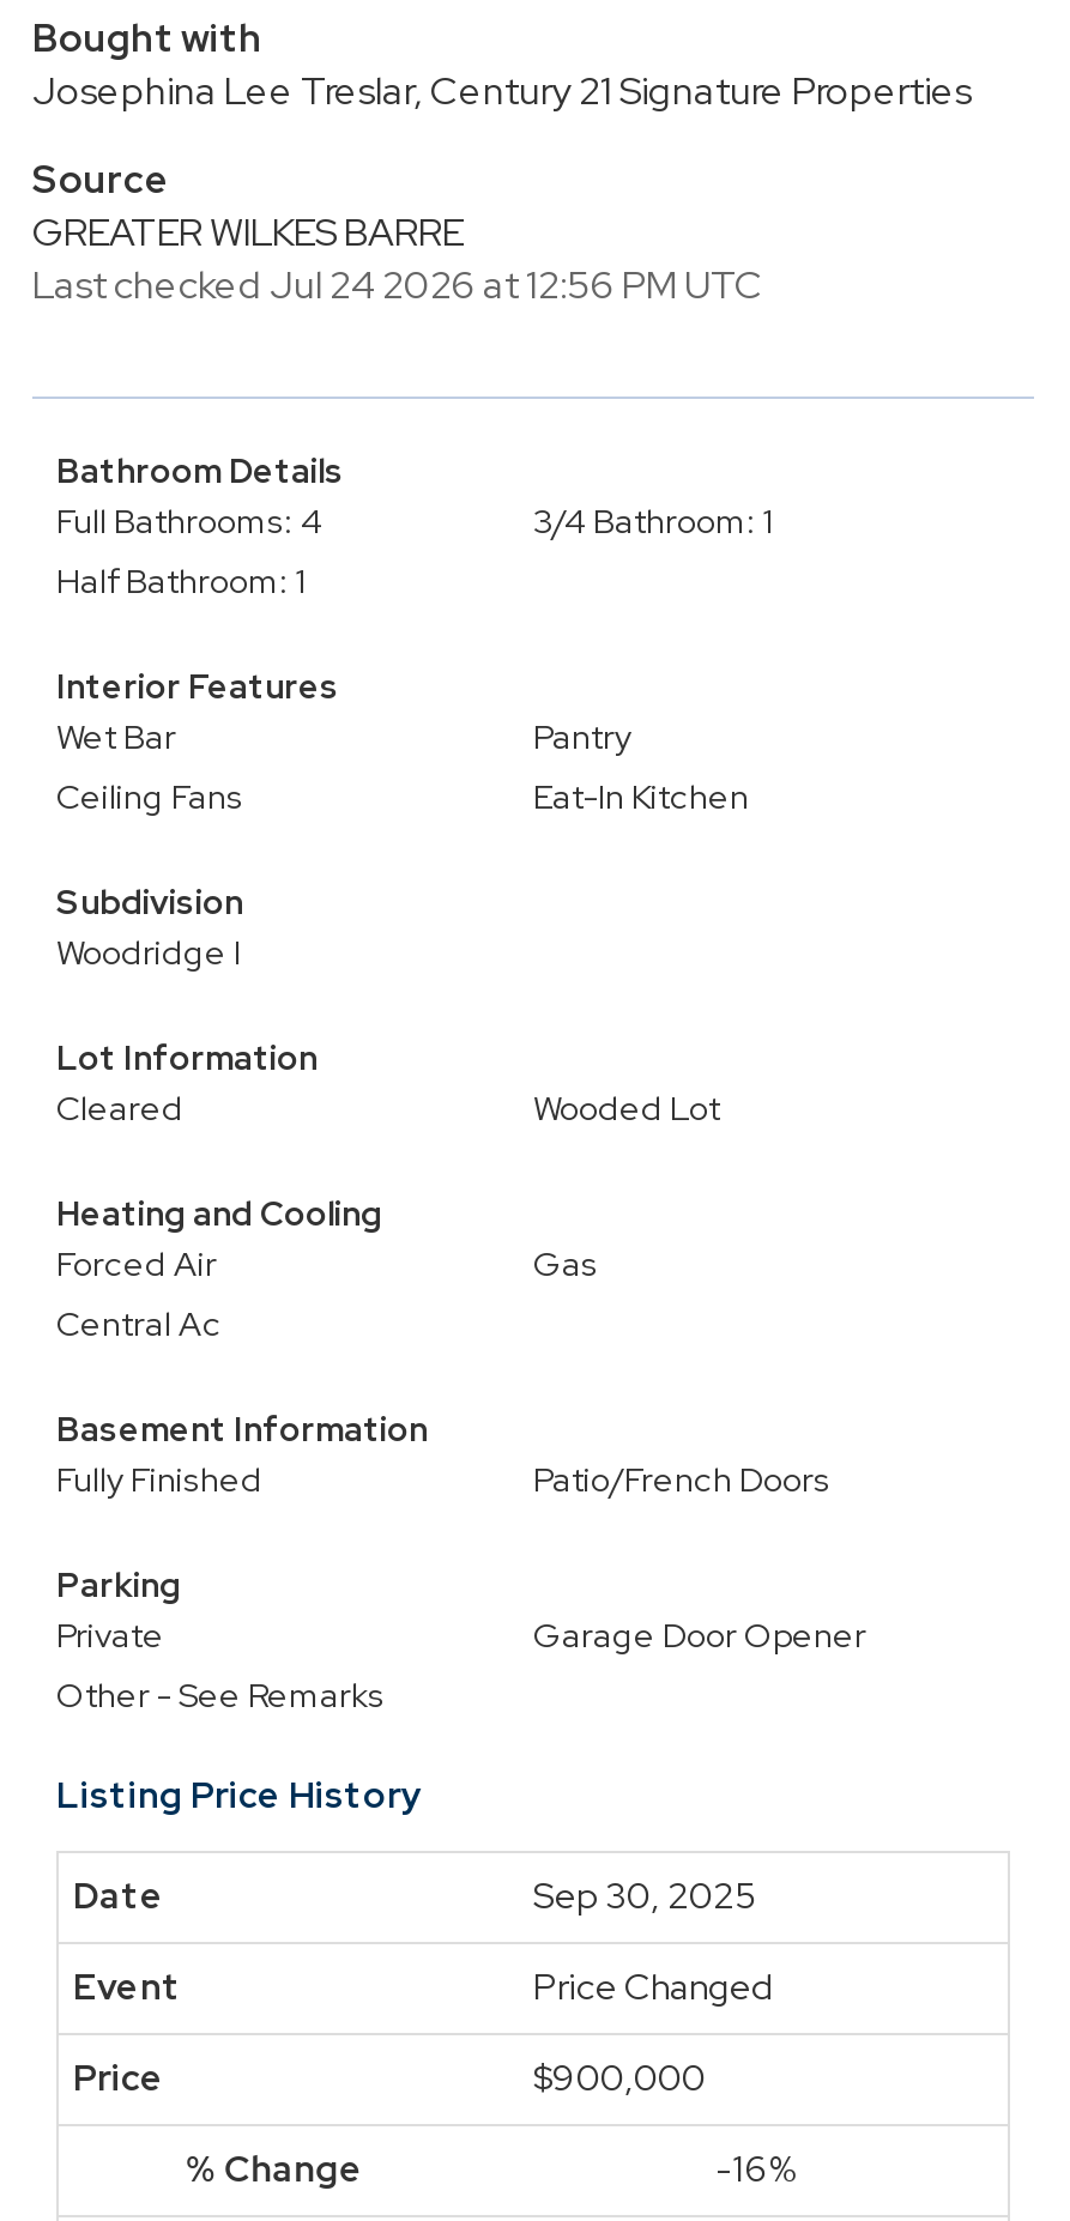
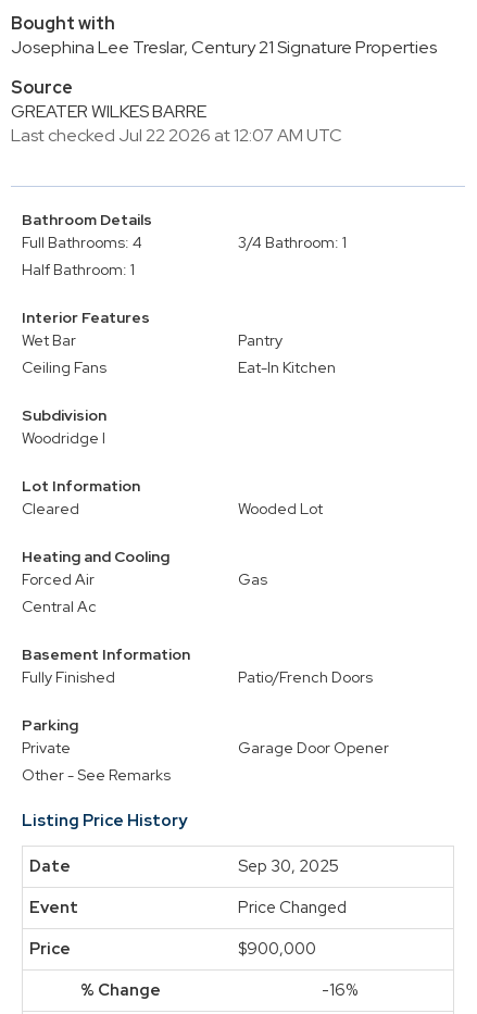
- Last checked Jul 24 2026 at 12:56 PM UTC
+ Last checked Jul 22 2026 at 12:07 AM UTC
